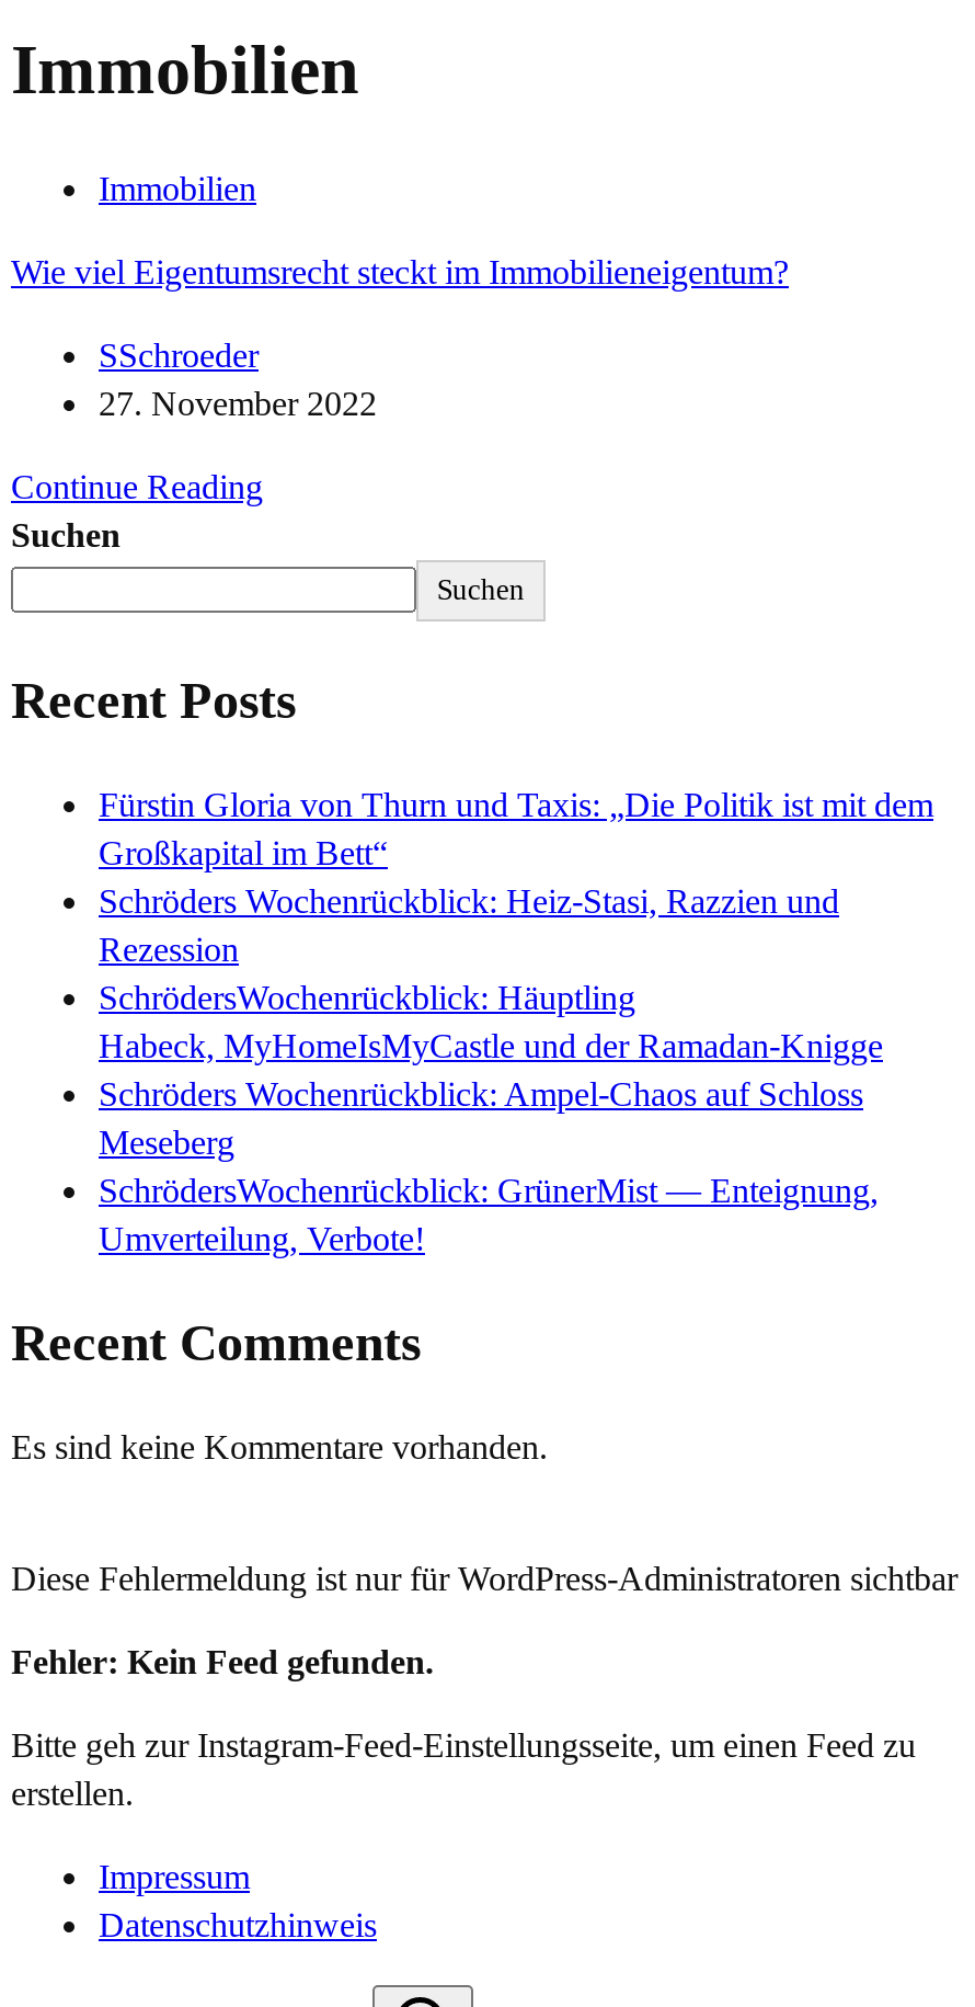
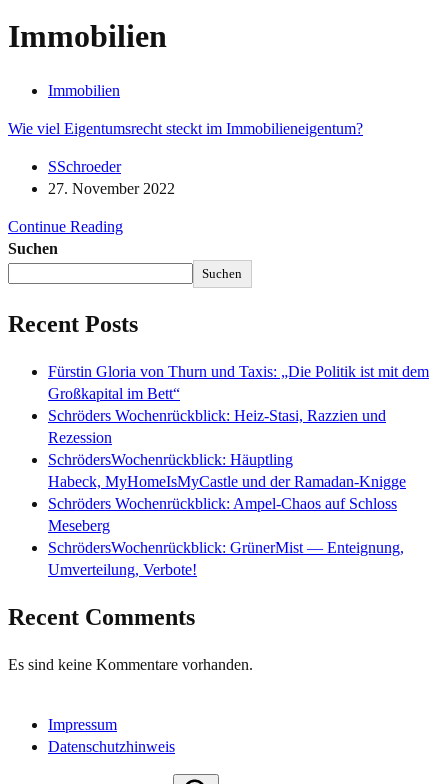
- Diese Fehlermeldung ist nur für WordPress-Administratoren sichtbar
- Fehler: Kein Feed gefunden.
- Bitte geh zur Instagram-Feed-Einstellungsseite, um einen Feed zu
- erstellen.
